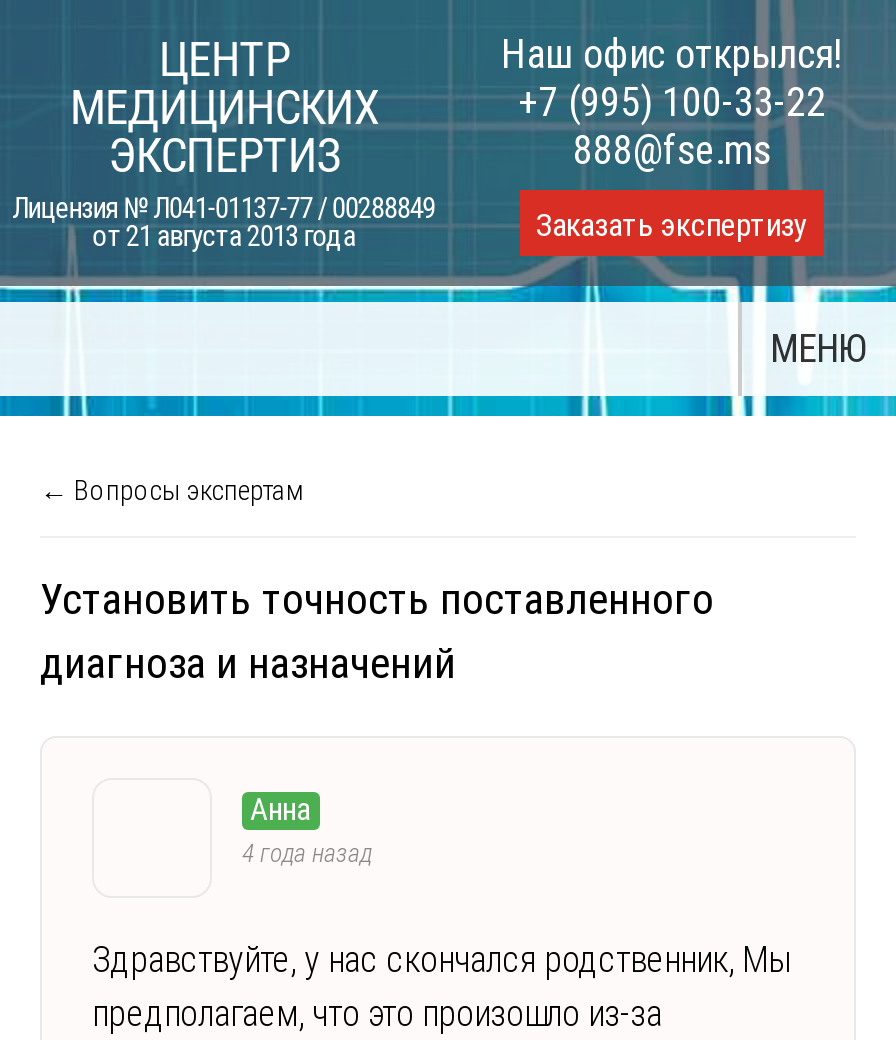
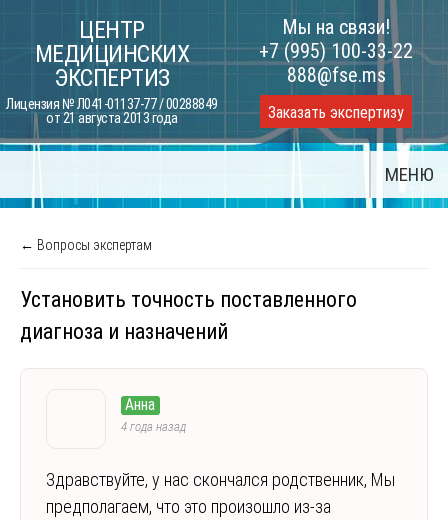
- Наш офис открылся!
+ Мы на связи!
